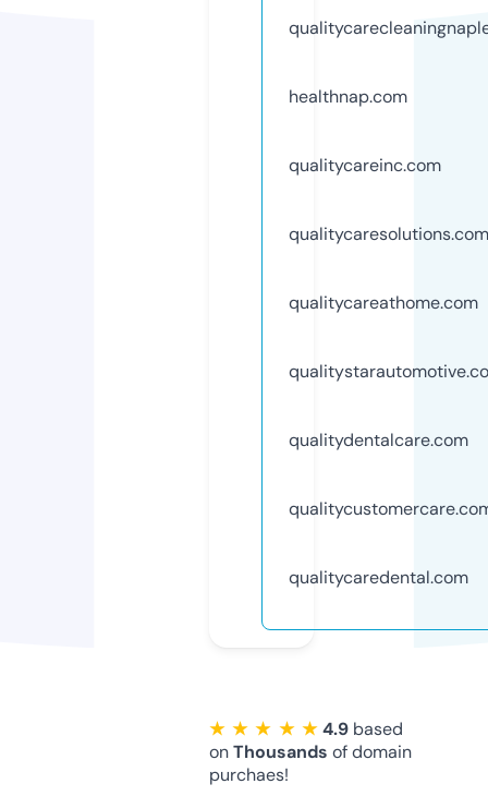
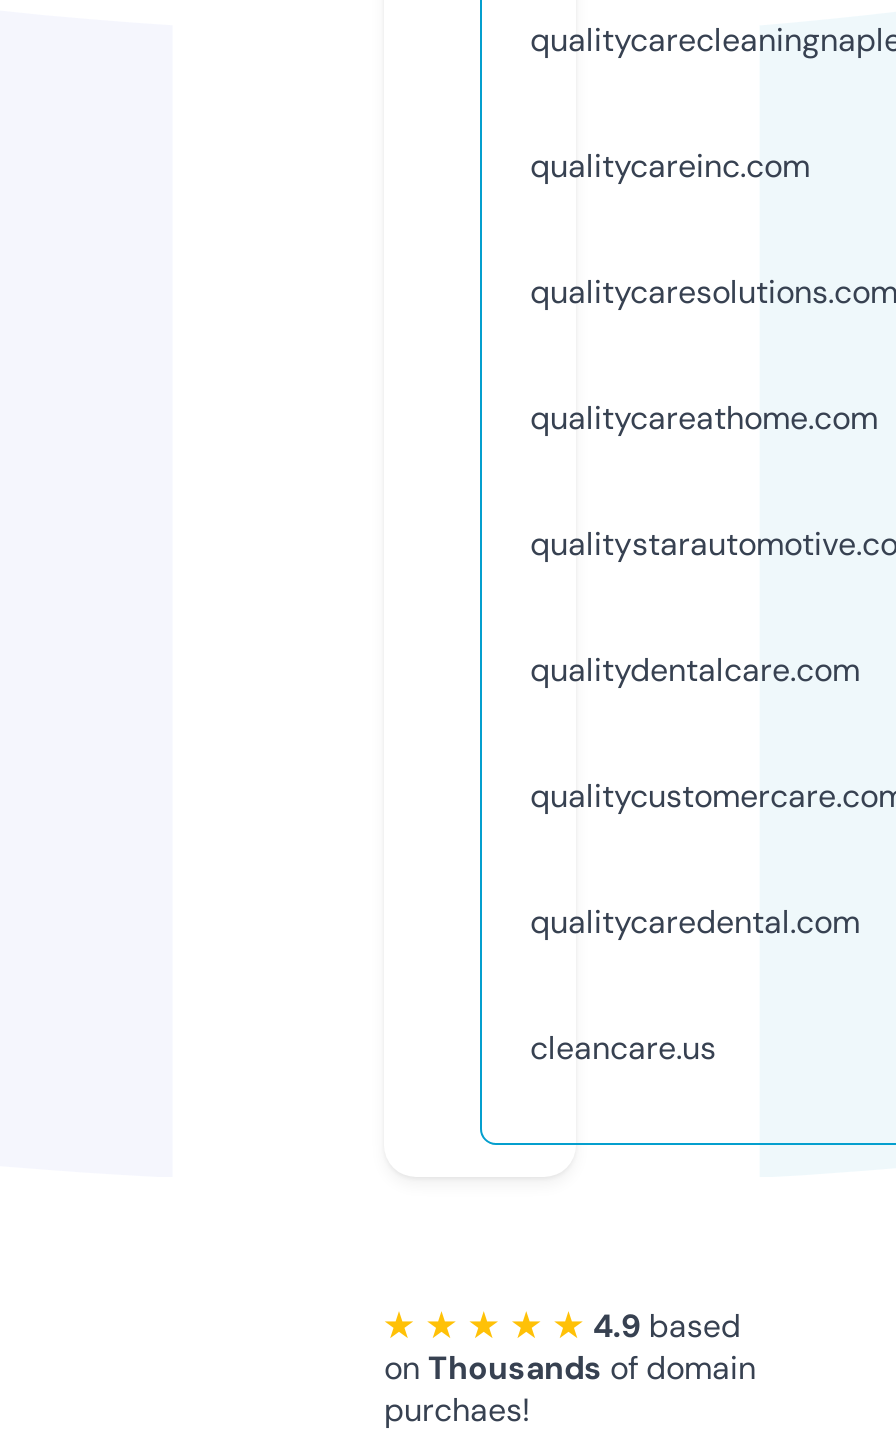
- healthnap.com

moved up: qualitycareinc.com | qualitycaresolutions.com | qualitycareathome.com | qualitydentalcare.com | qualitycaredental.com

+ cleancare.us
